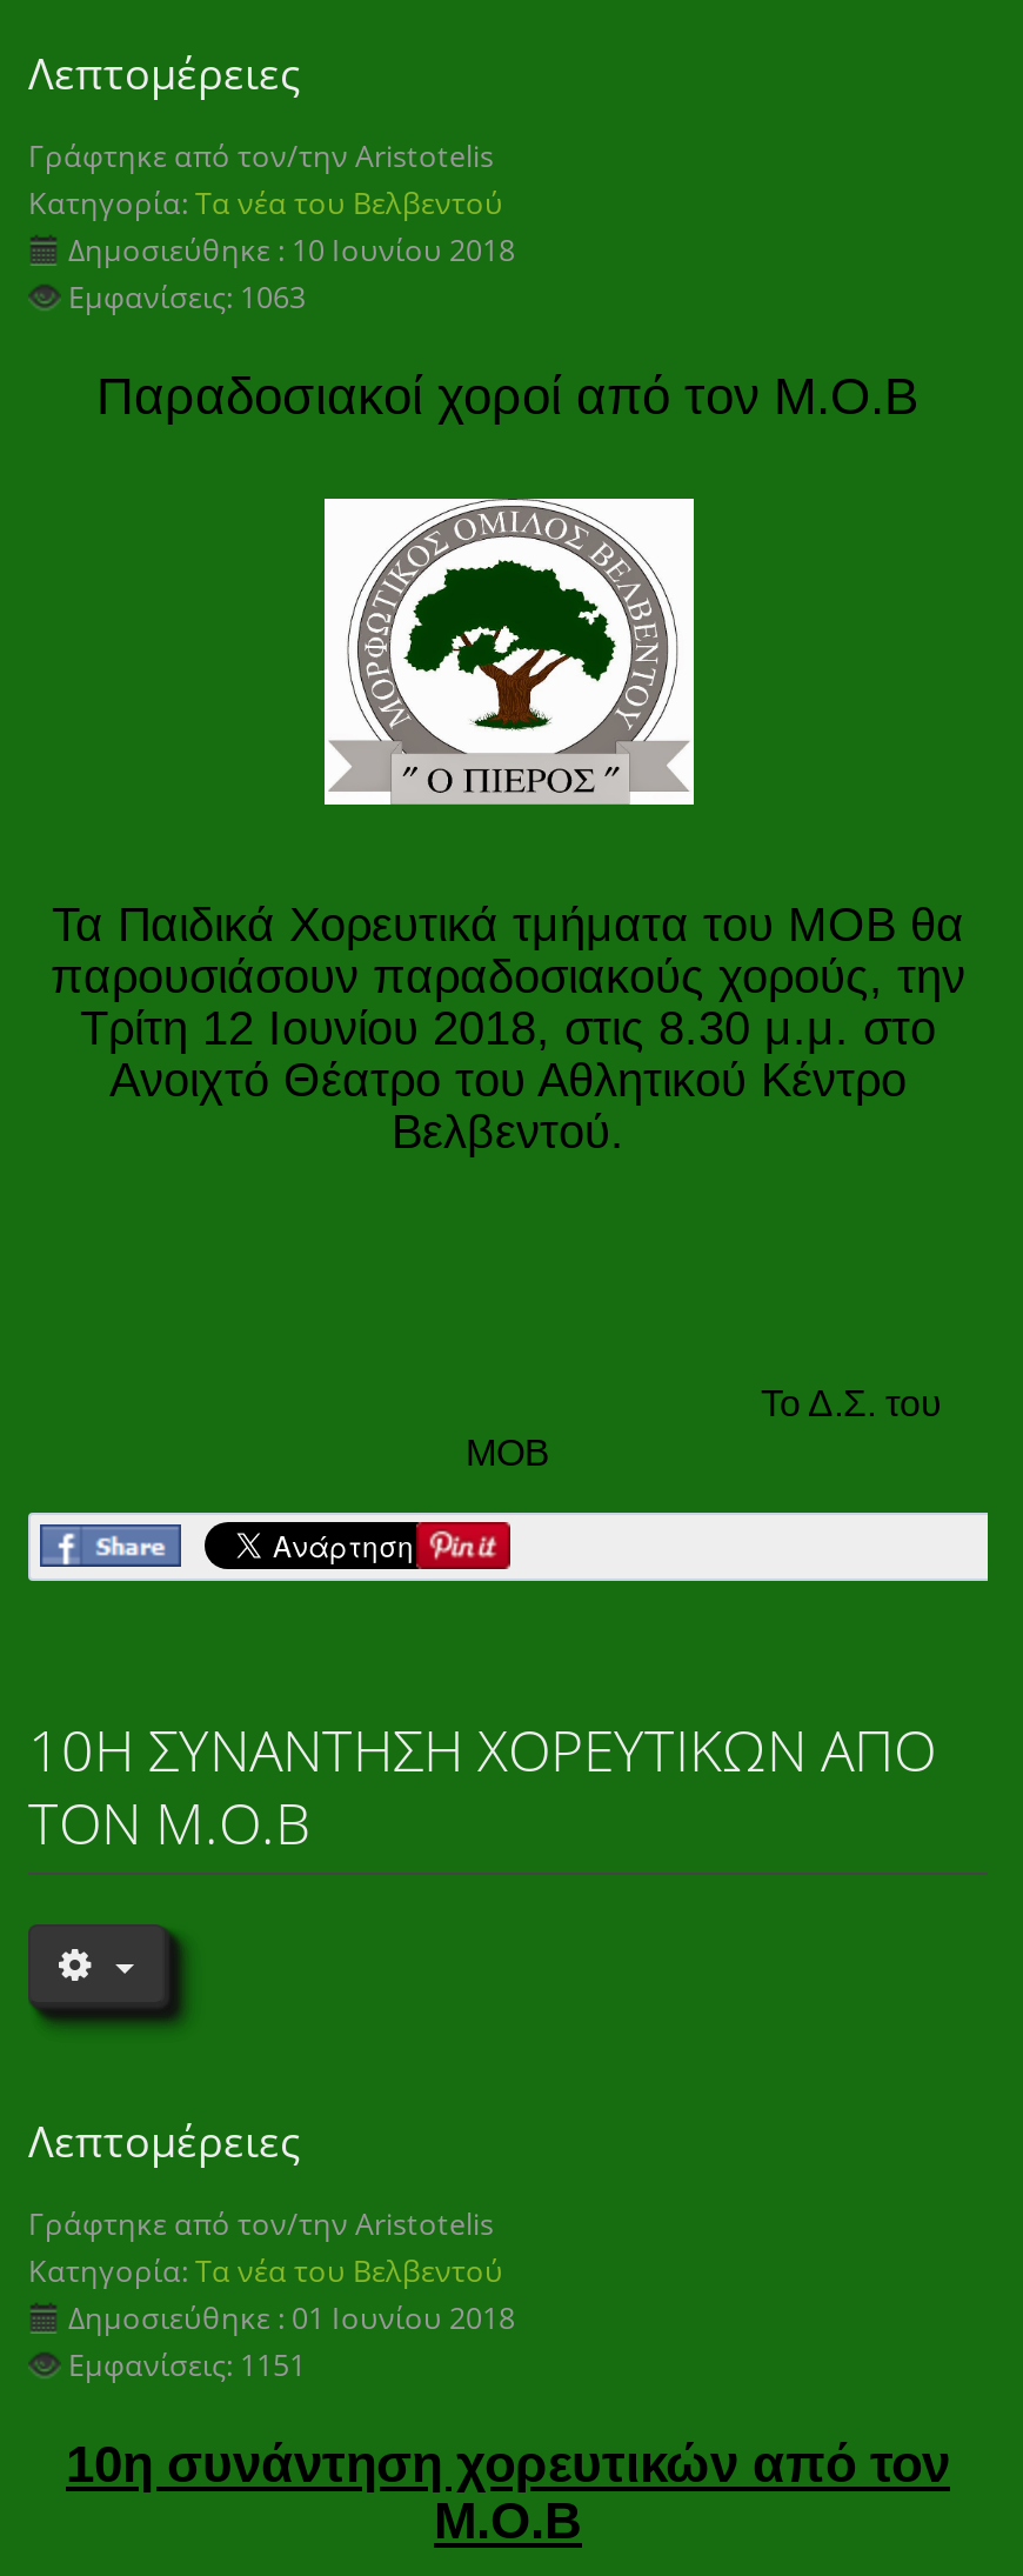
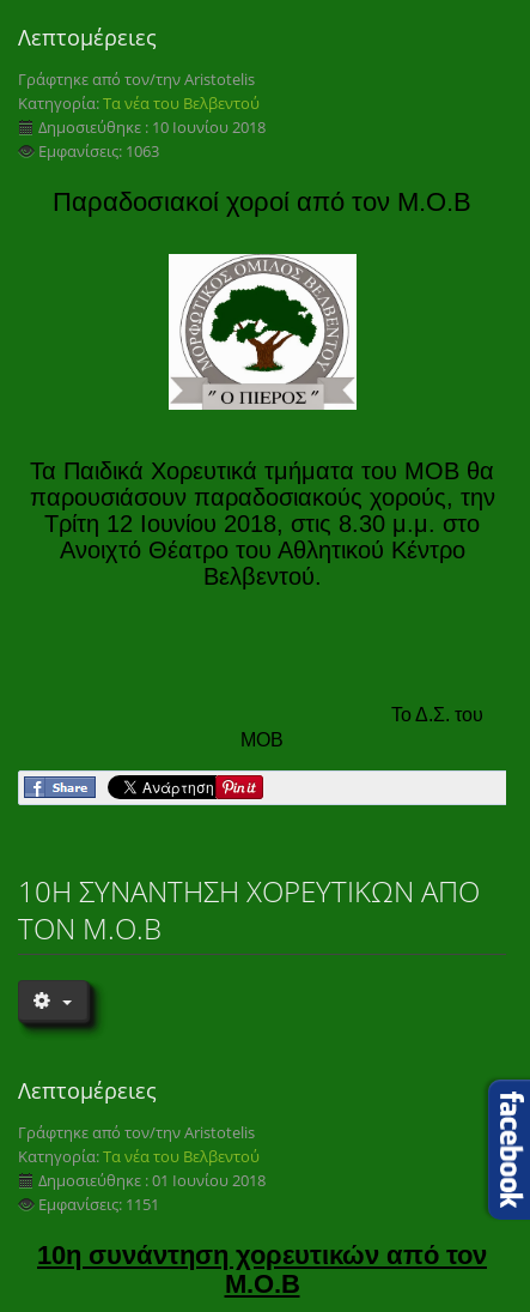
+ [image]
